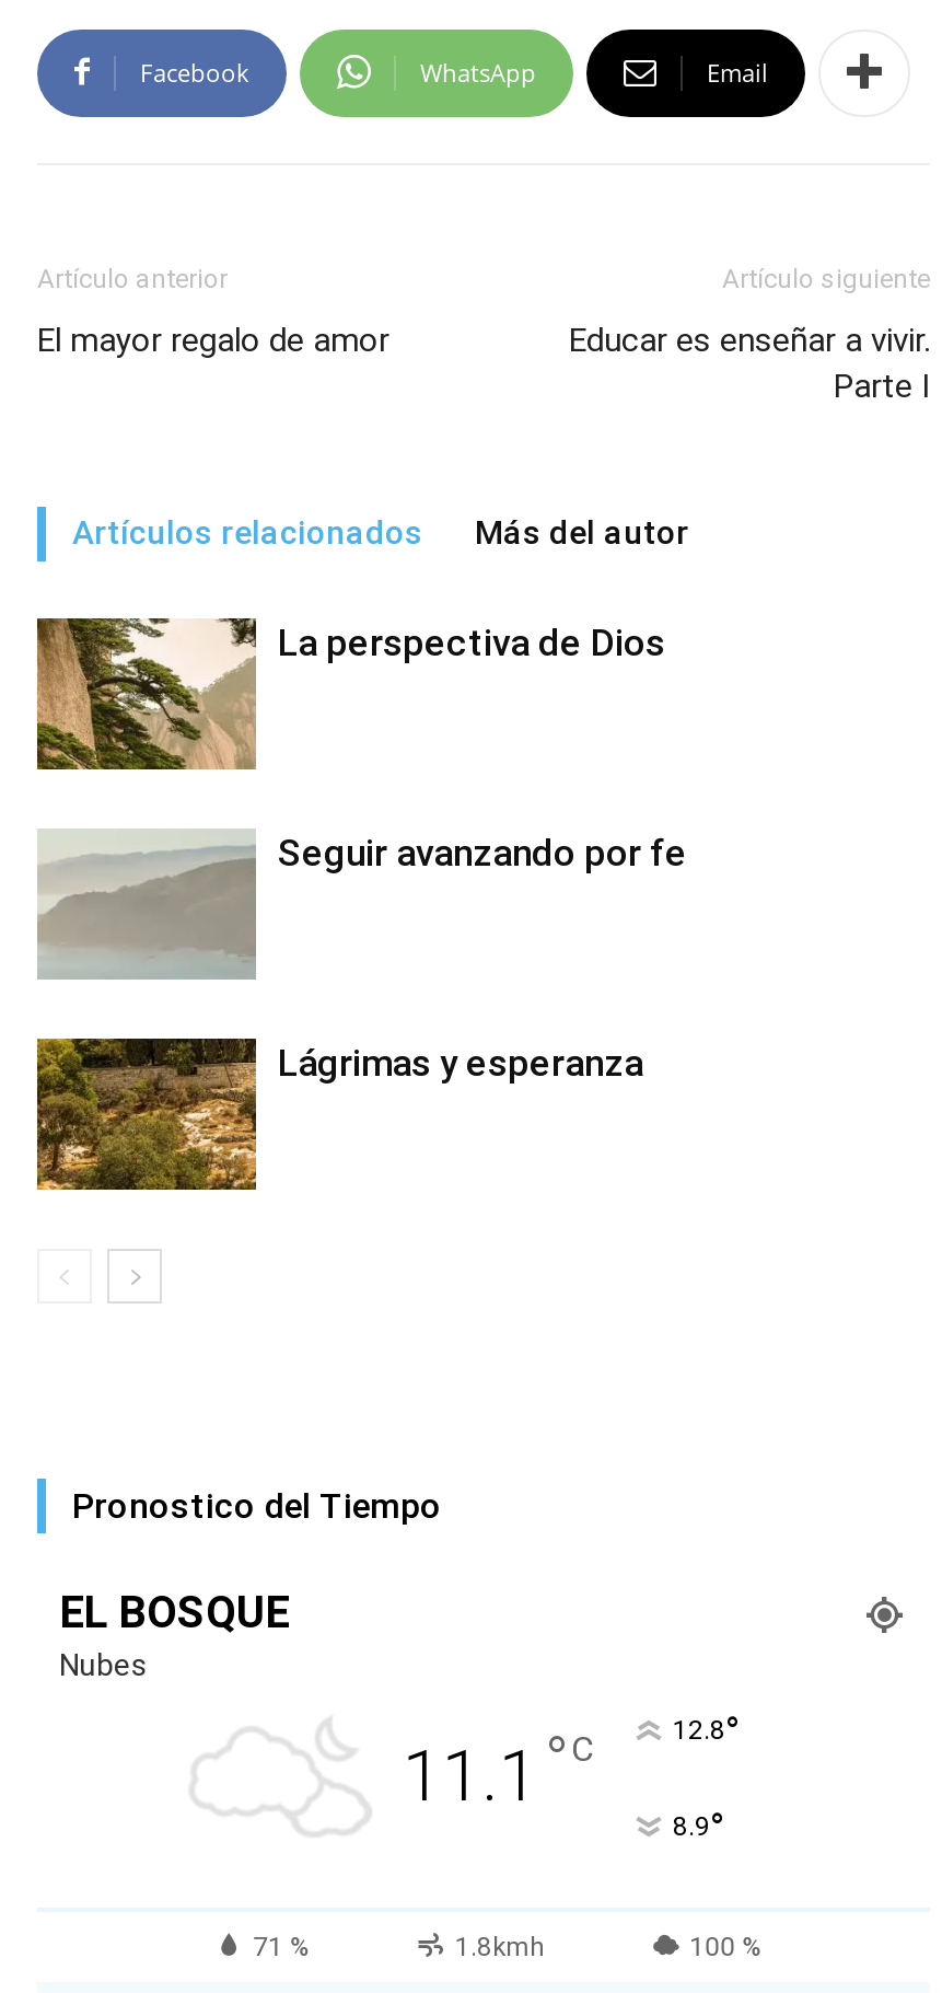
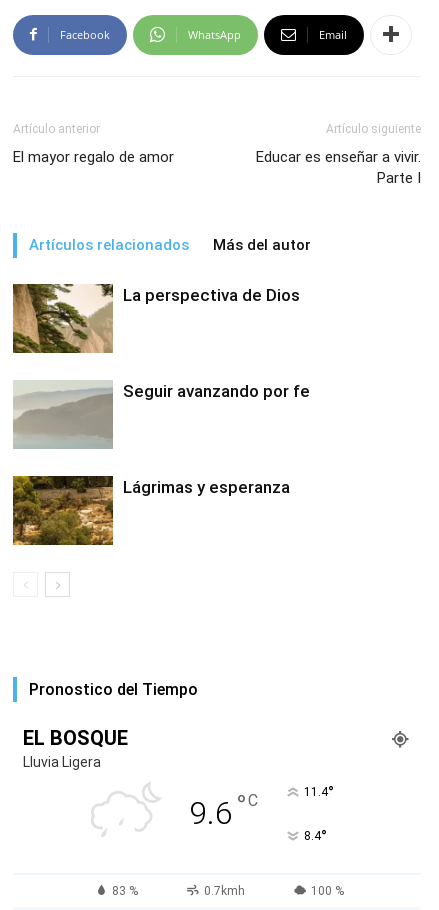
- Nubes
- 11.1 ° C
- 12.8°
+ Lluvia Ligera
+ 9.6 ° C
+ 11.4°

- 8.9°
+ 8.4°

- 71 %
- 1.8kmh
+ 83 %
+ 0.7kmh
